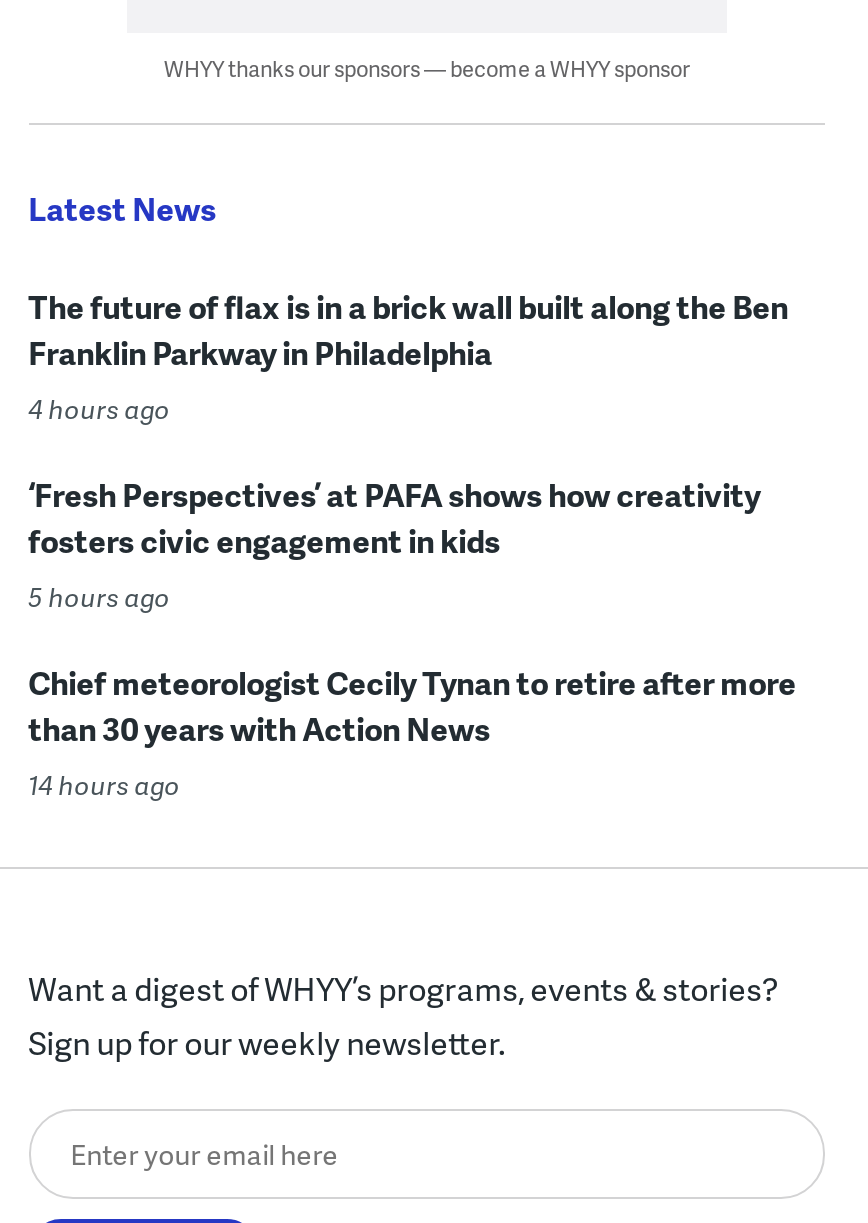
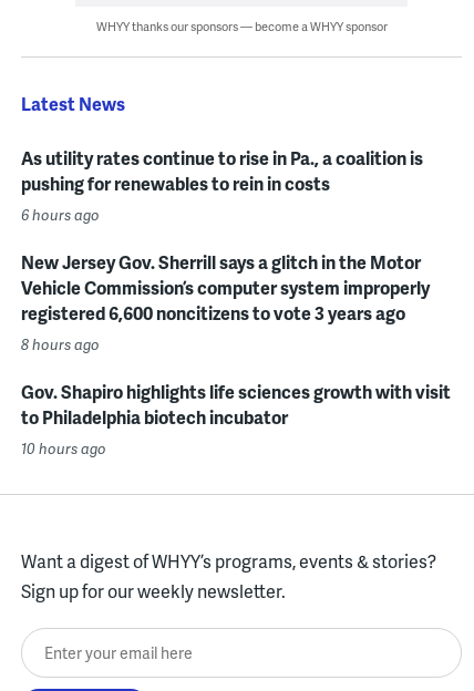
- The future of flax is in a brick wall built along the Ben
- Franklin Parkway in Philadelphia
- 4 hours ago
+ As utility rates continue to rise in Pa., a coalition is
+ pushing for renewables to rein in costs
+ 6 hours ago

- ‘Fresh Perspectives’ at PAFA shows how creativity
- fosters civic engagement in kids
- 5 hours ago
+ New Jersey Gov. Sherrill says a glitch in the Motor
+ Vehicle Commission’s computer system improperly
+ registered 6,600 noncitizens to vote 3 years ago
+ 8 hours ago

- Chief meteorologist Cecily Tynan to retire after more
- than 30 years with Action News
- 14 hours ago
+ Gov. Shapiro highlights life sciences growth with visit
+ to Philadelphia biotech incubator
+ 10 hours ago
